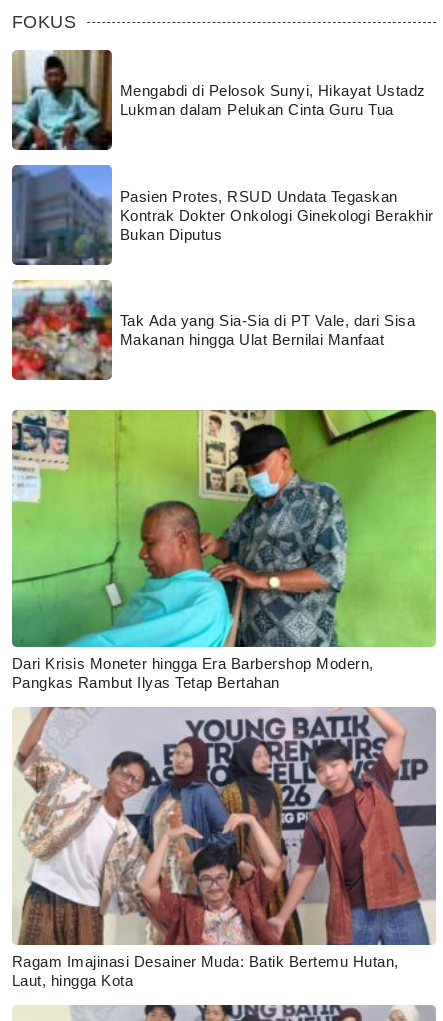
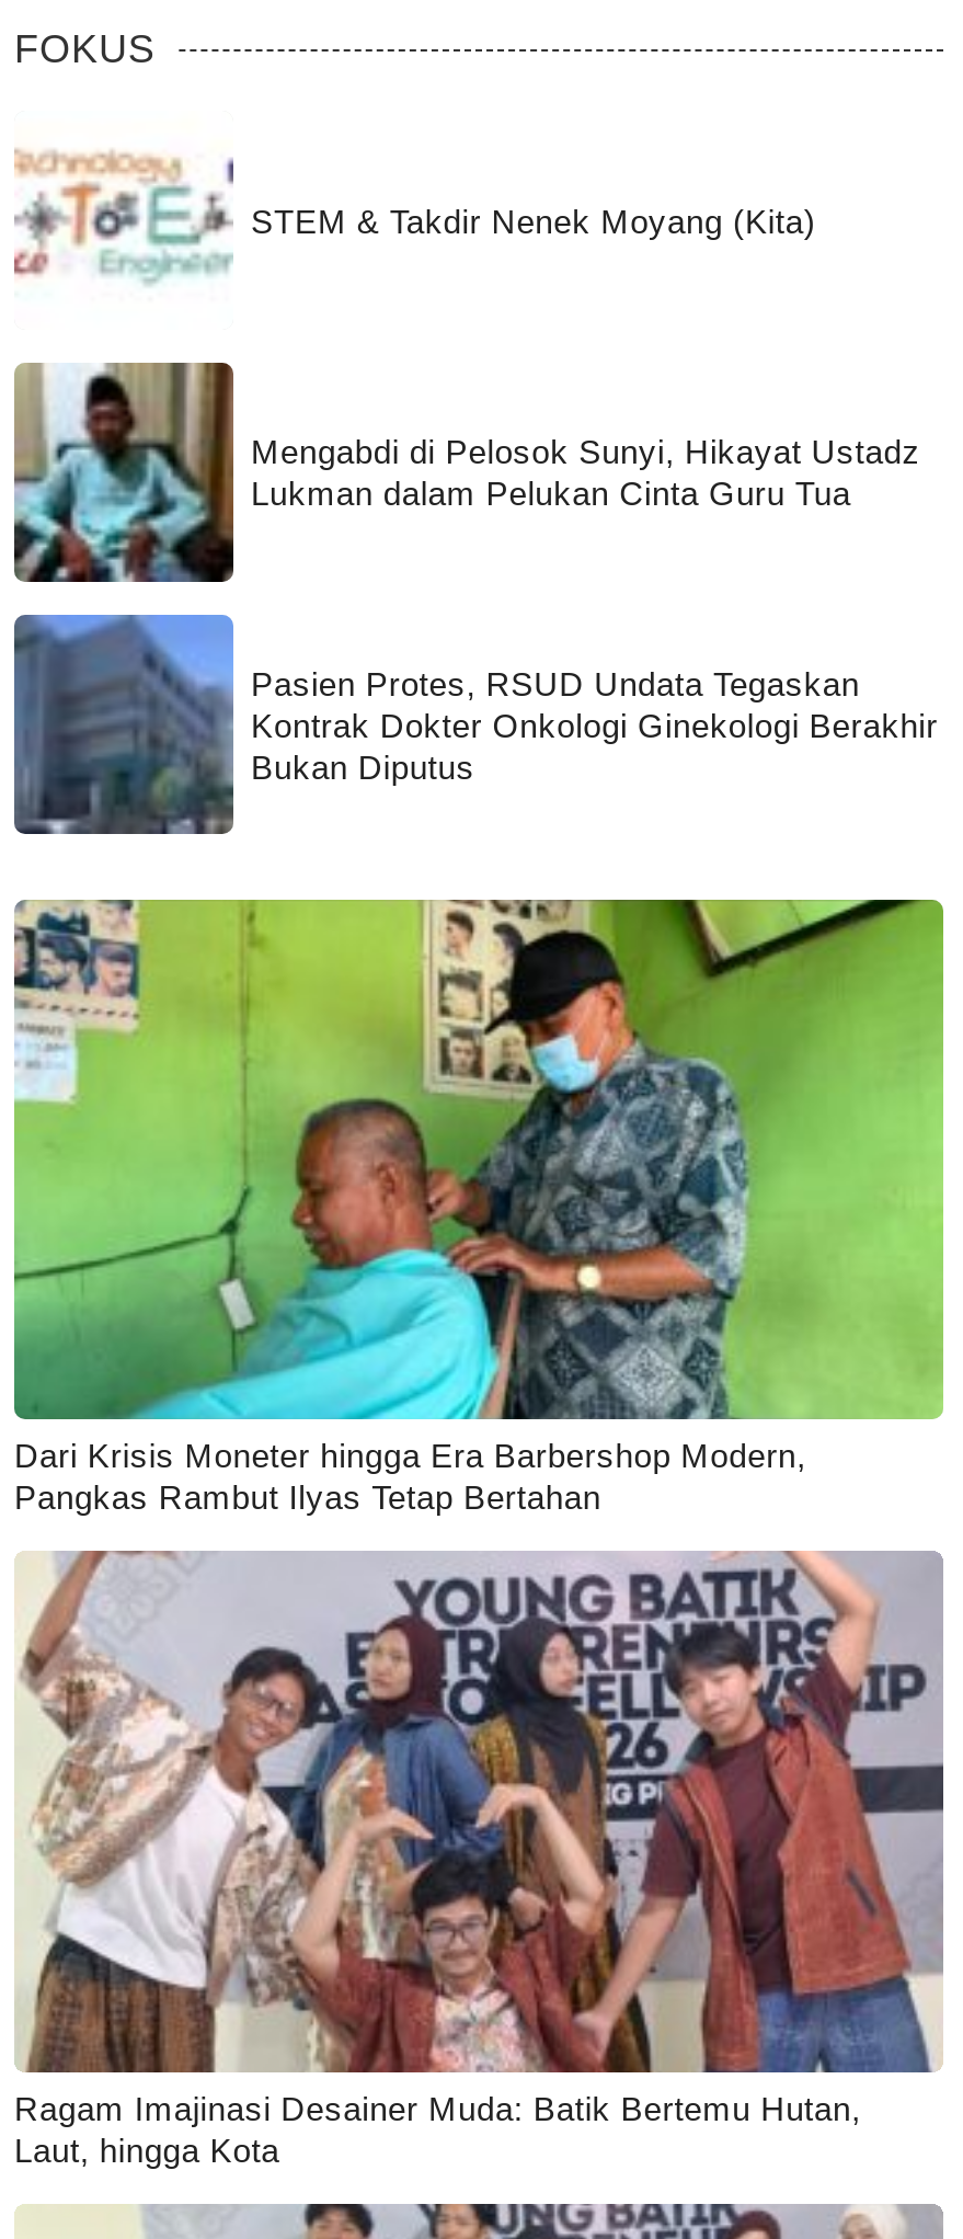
+ [image]
+ STEM & Takdir Nenek Moyang (Kita)

moved down: [image] | Mengabdi di Pelosok Sunyi, Hikayat Ustadz | Lukman dalam Pelukan Cinta Guru Tua | Pasien Protes, RSUD Undata Tegaskan | Kontrak Dokter Onkologi Ginekologi Berakhir | Bukan Diputus

- [image]
- Tak Ada yang Sia-Sia di PT Vale, dari Sisa
- Makanan hingga Ulat Bernilai Manfaat
